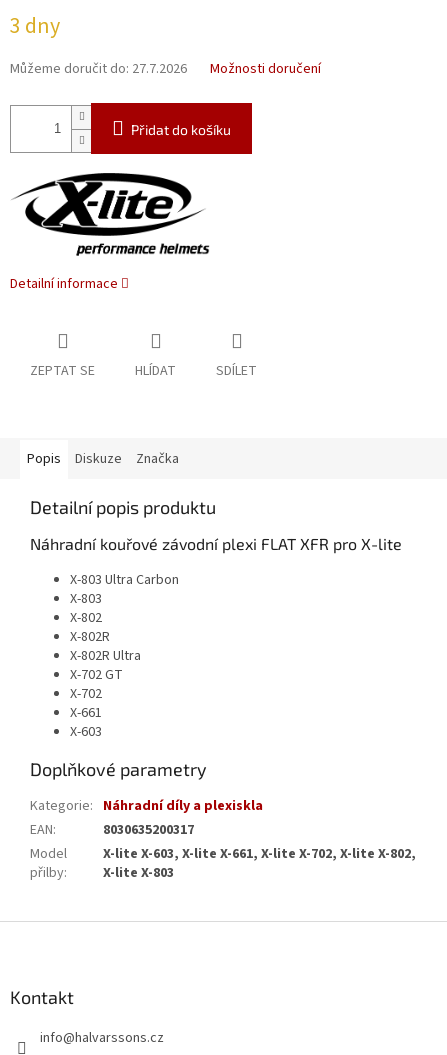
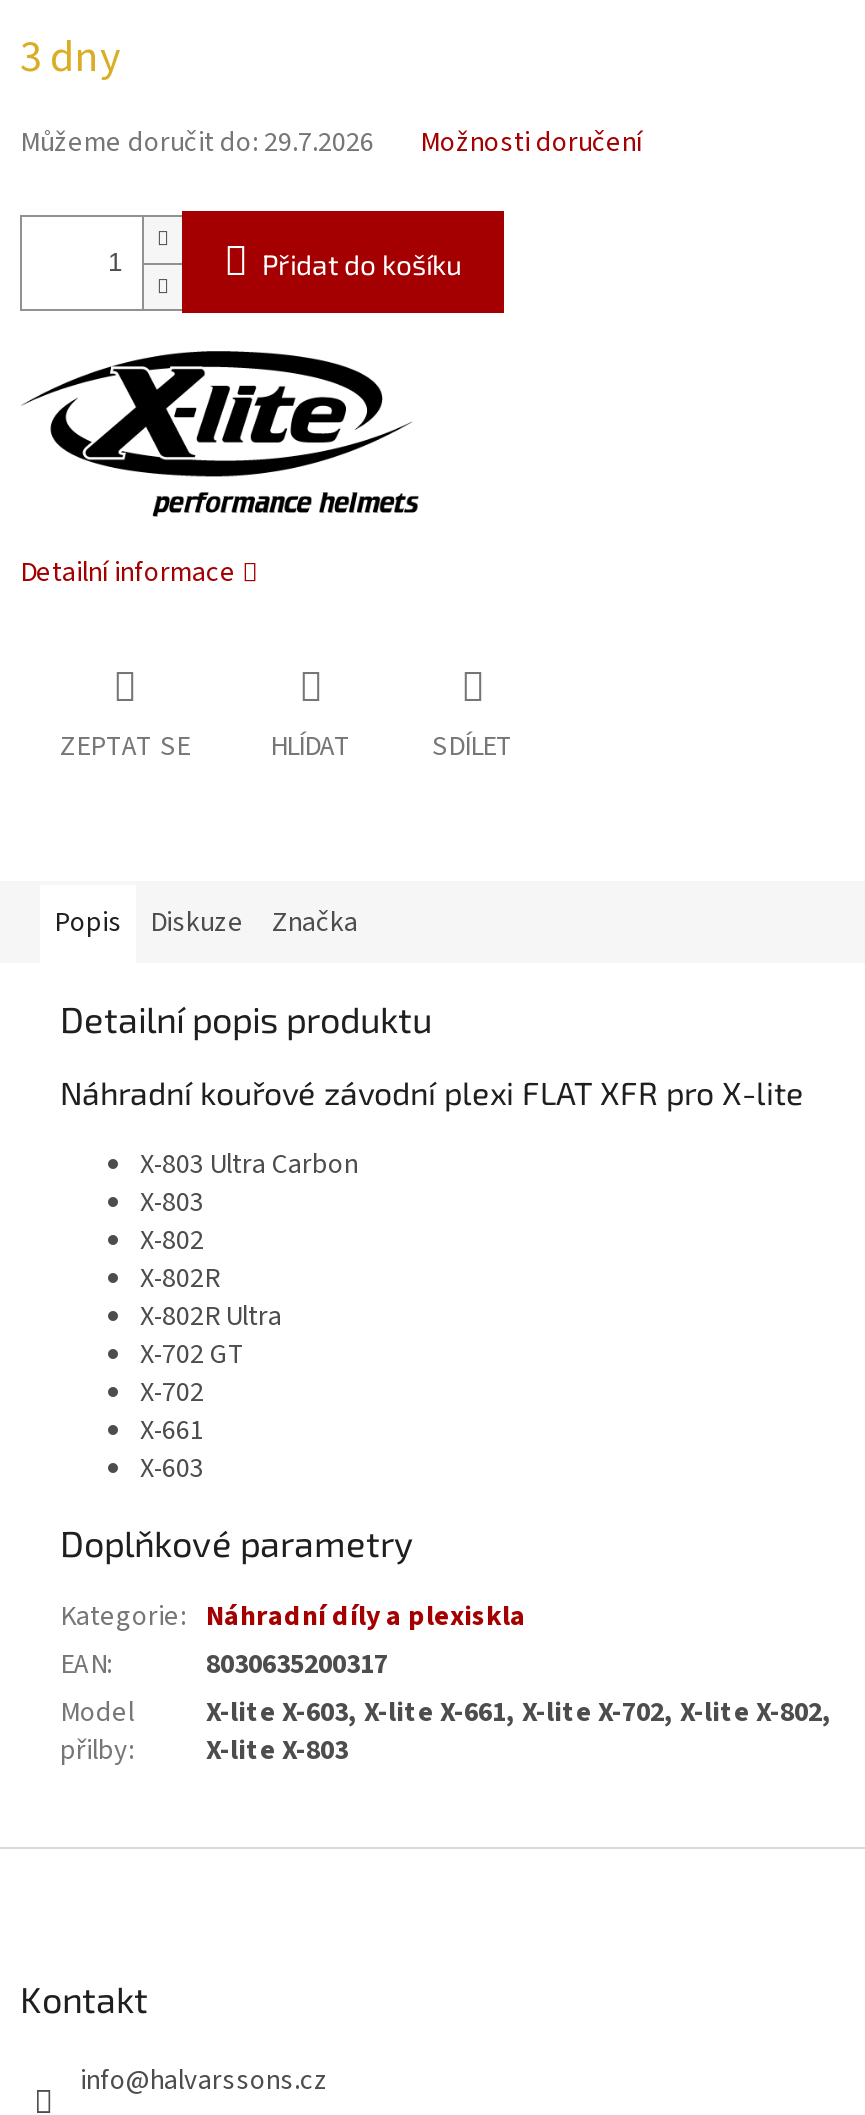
- Můžeme doručit do: 27.7.2026
+ Můžeme doručit do: 29.7.2026
